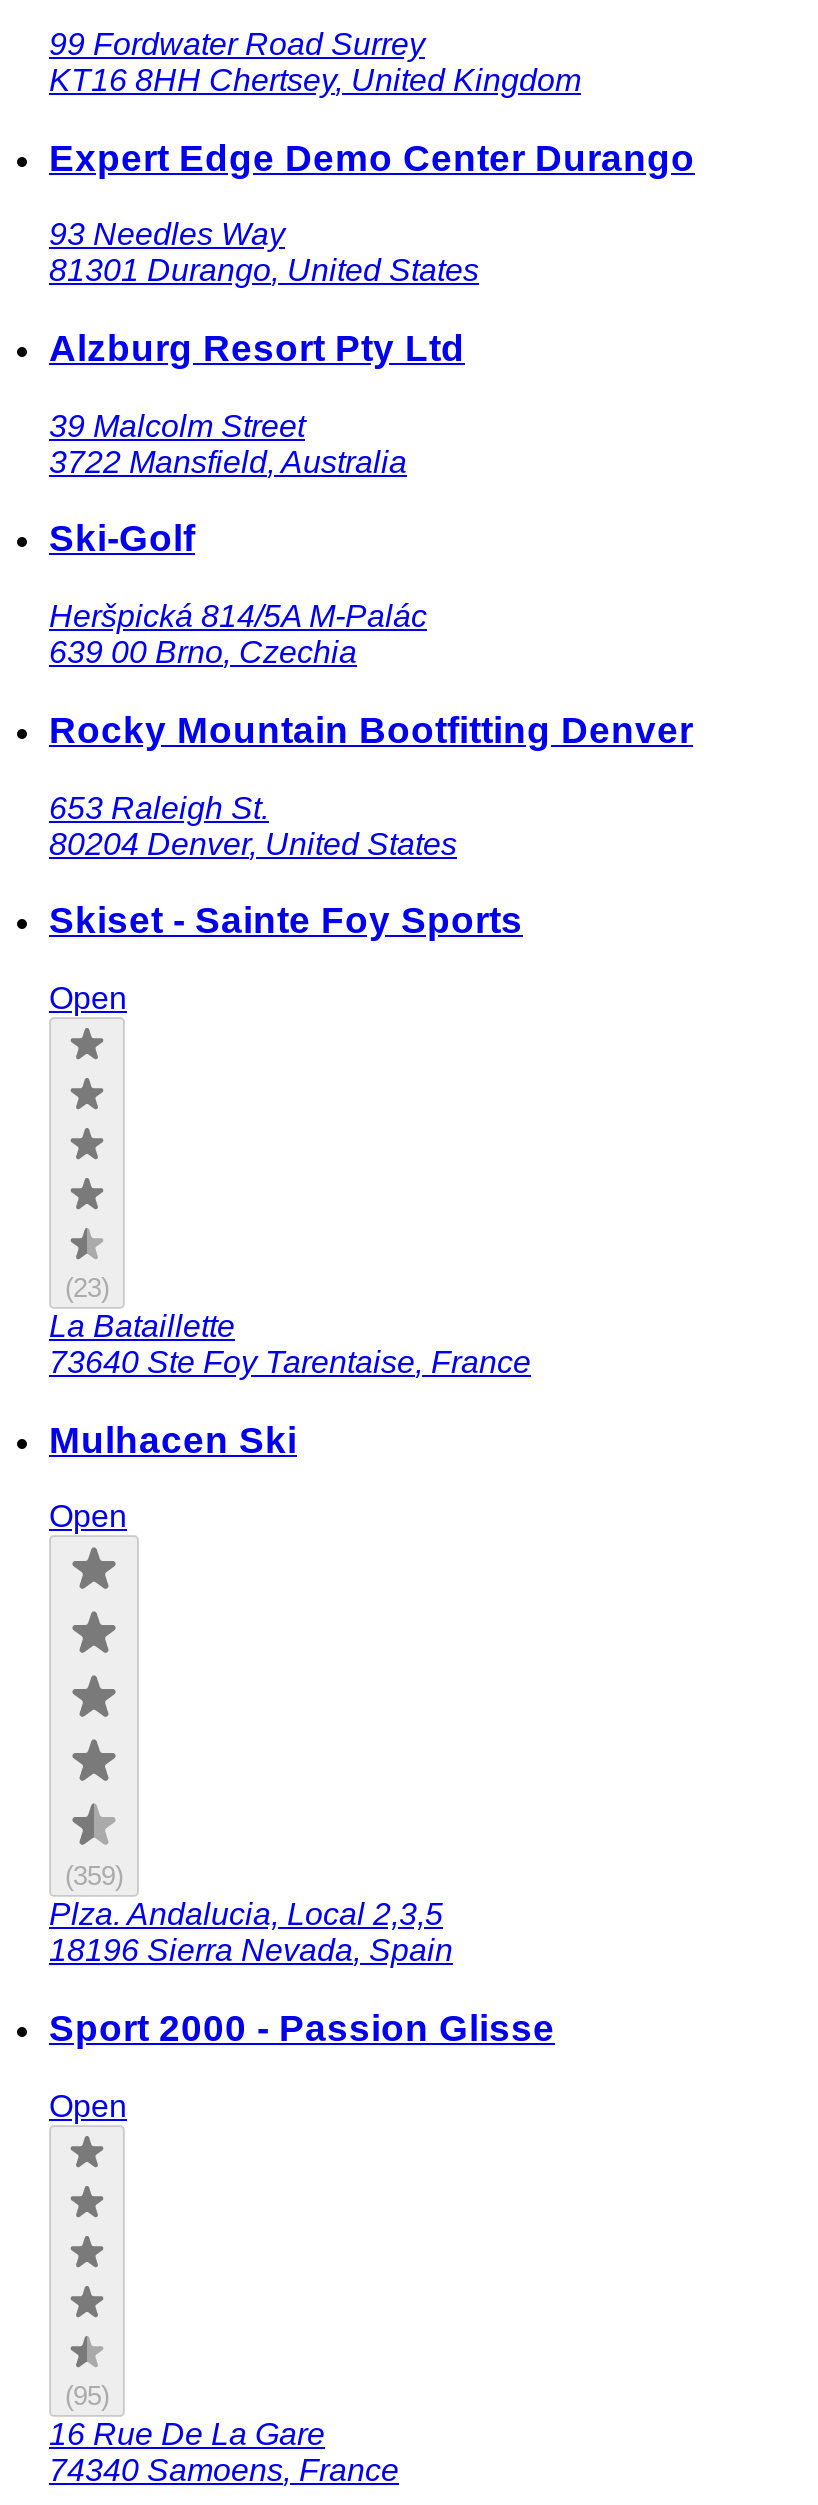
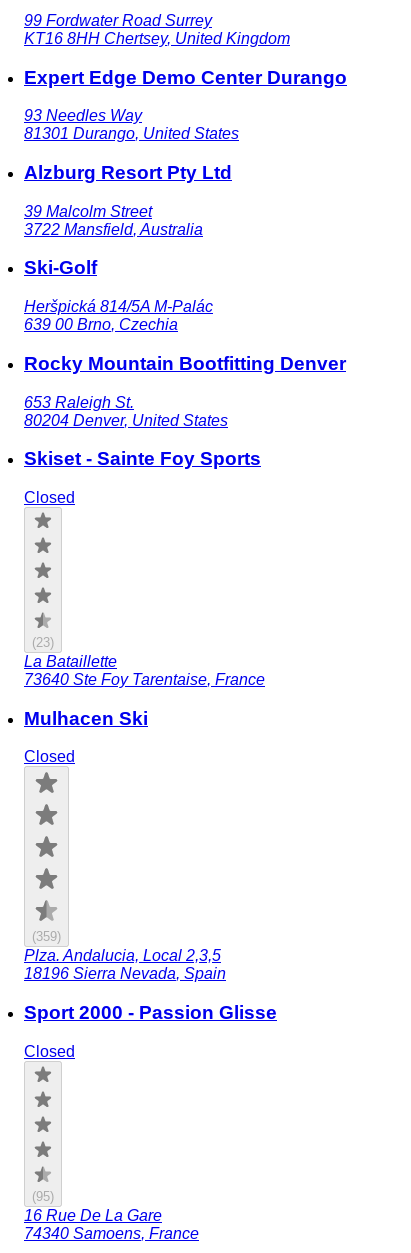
- Open
+ Closed

- Open
+ Closed

- Open
+ Closed
